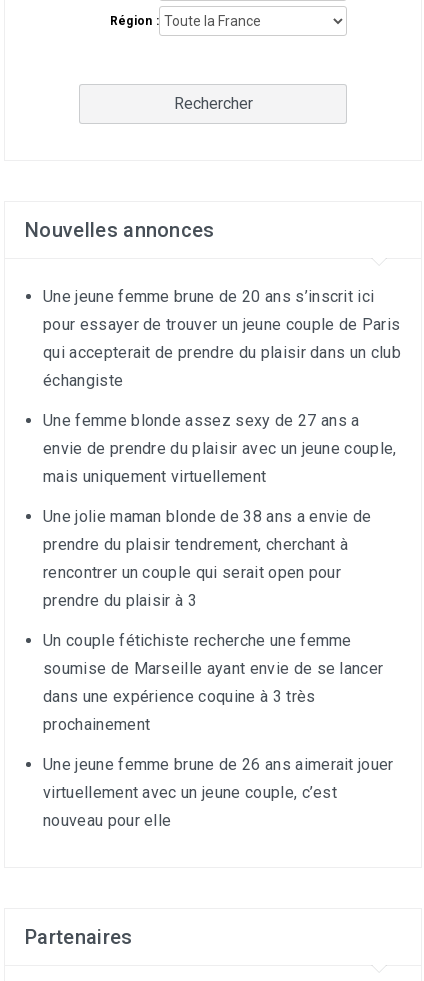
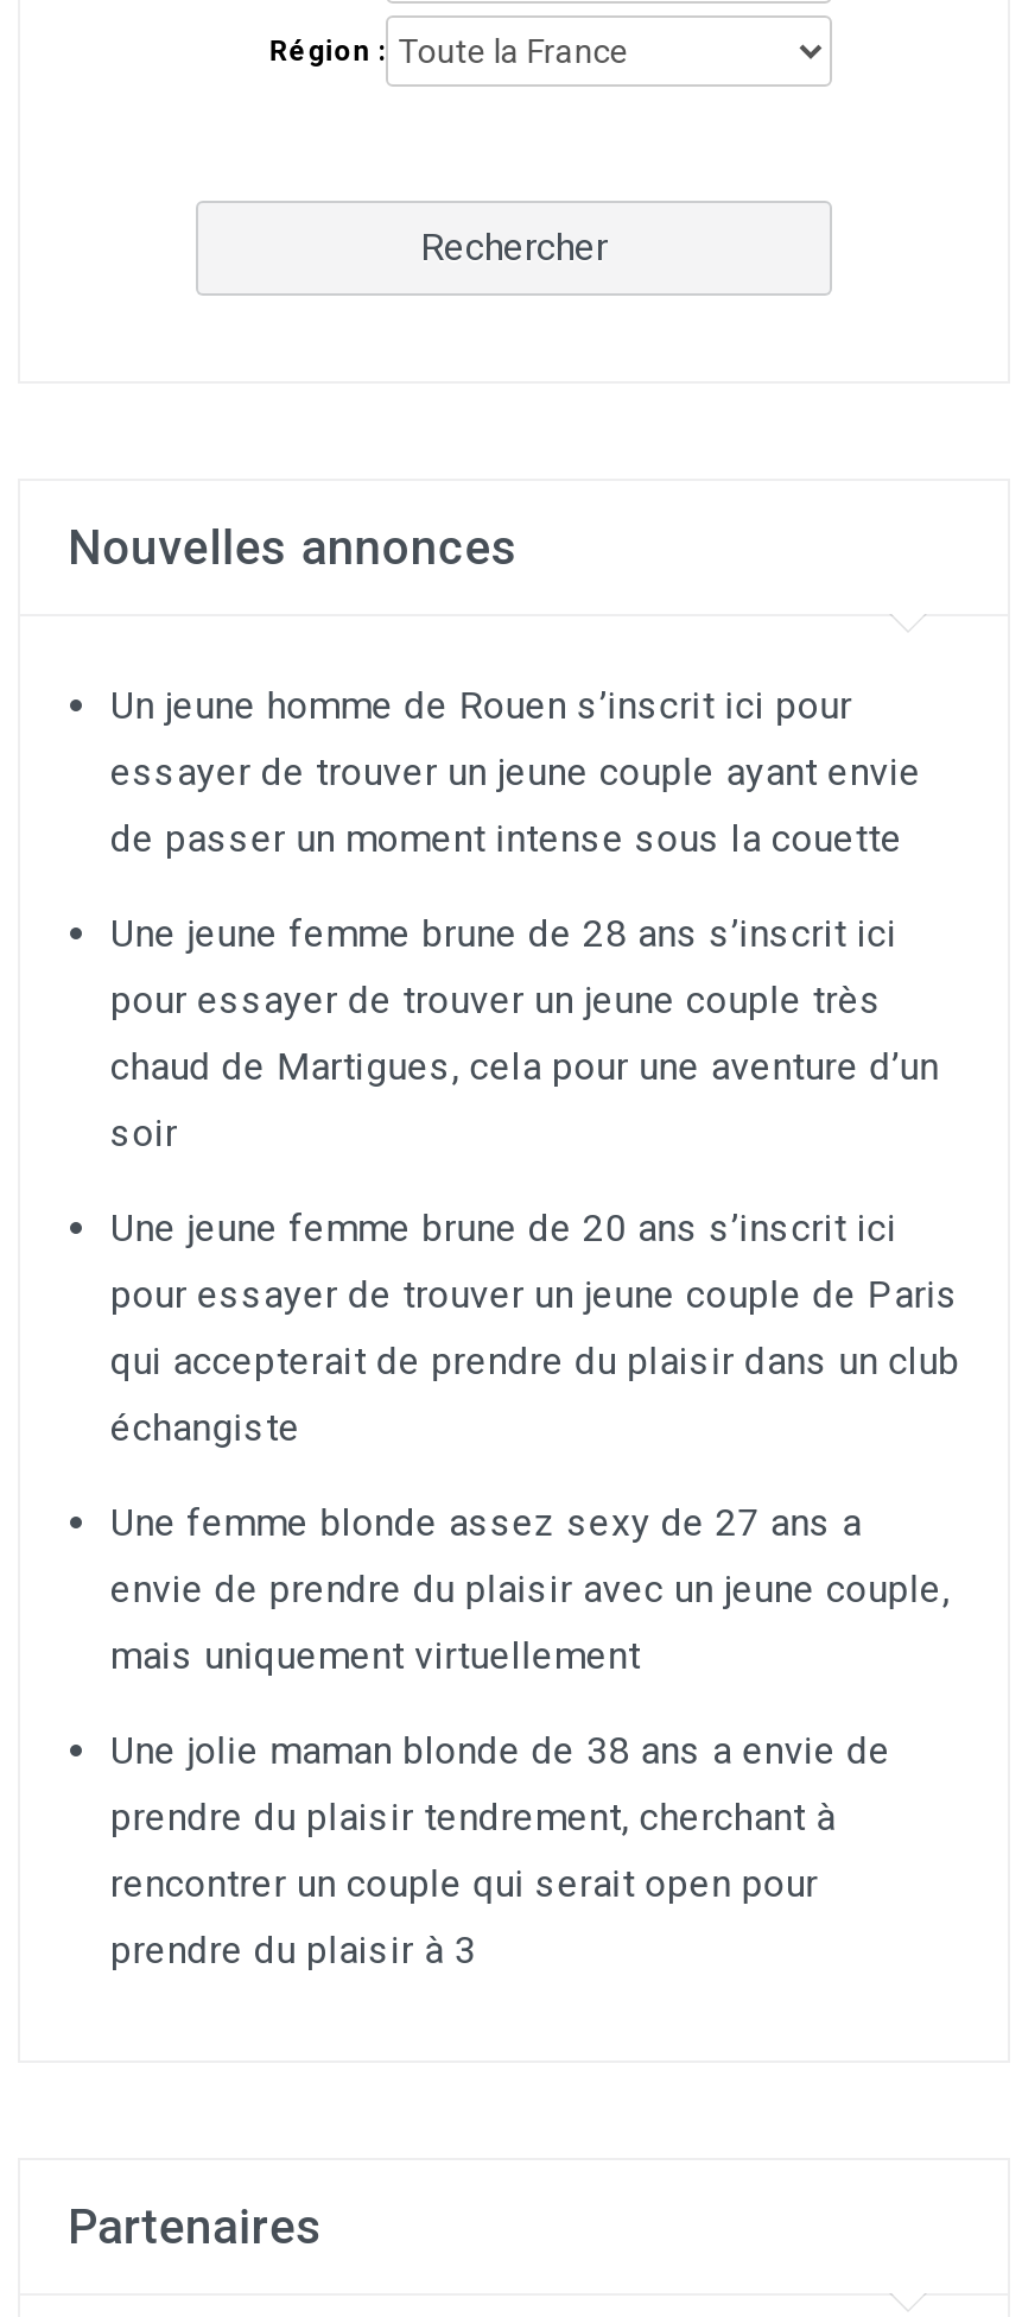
+ Un jeune homme de Rouen s’inscrit ici pour
+ essayer de trouver un jeune couple ayant envie
+ de passer un moment intense sous la couette
+ Une jeune femme brune de 28 ans s’inscrit ici
+ pour essayer de trouver un jeune couple très
+ chaud de Martigues, cela pour une aventure d’un
+ soir

moved down: Une jeune femme brune de 20 ans s’inscrit ici | pour essayer de trouver un jeune couple de Paris | qui accepterait de prendre du plaisir dans un club | ... | rencontrer un couple qui serait open pour | prendre du plaisir à 3

- Un couple fétichiste recherche une femme
- soumise de Marseille ayant envie de se lancer
- dans une expérience coquine à 3 très
- prochainement
- Une jeune femme brune de 26 ans aimerait jouer
- virtuellement avec un jeune couple, c’est
- nouveau pour elle
